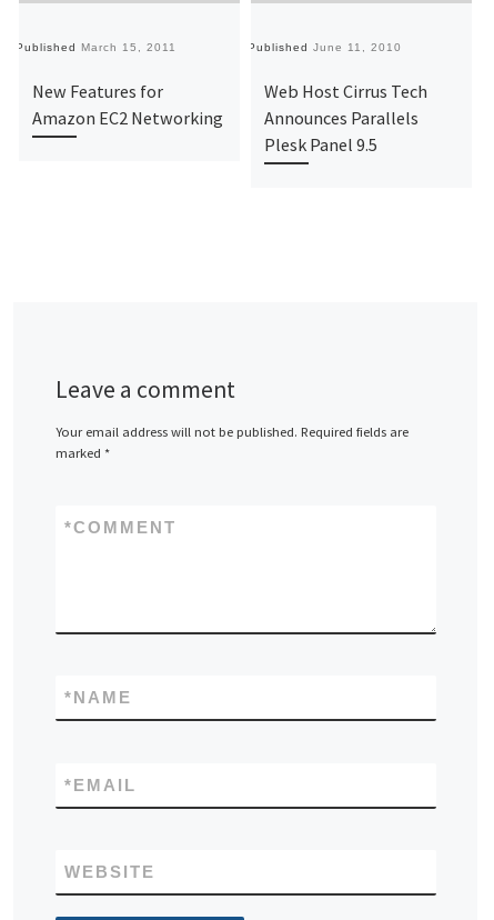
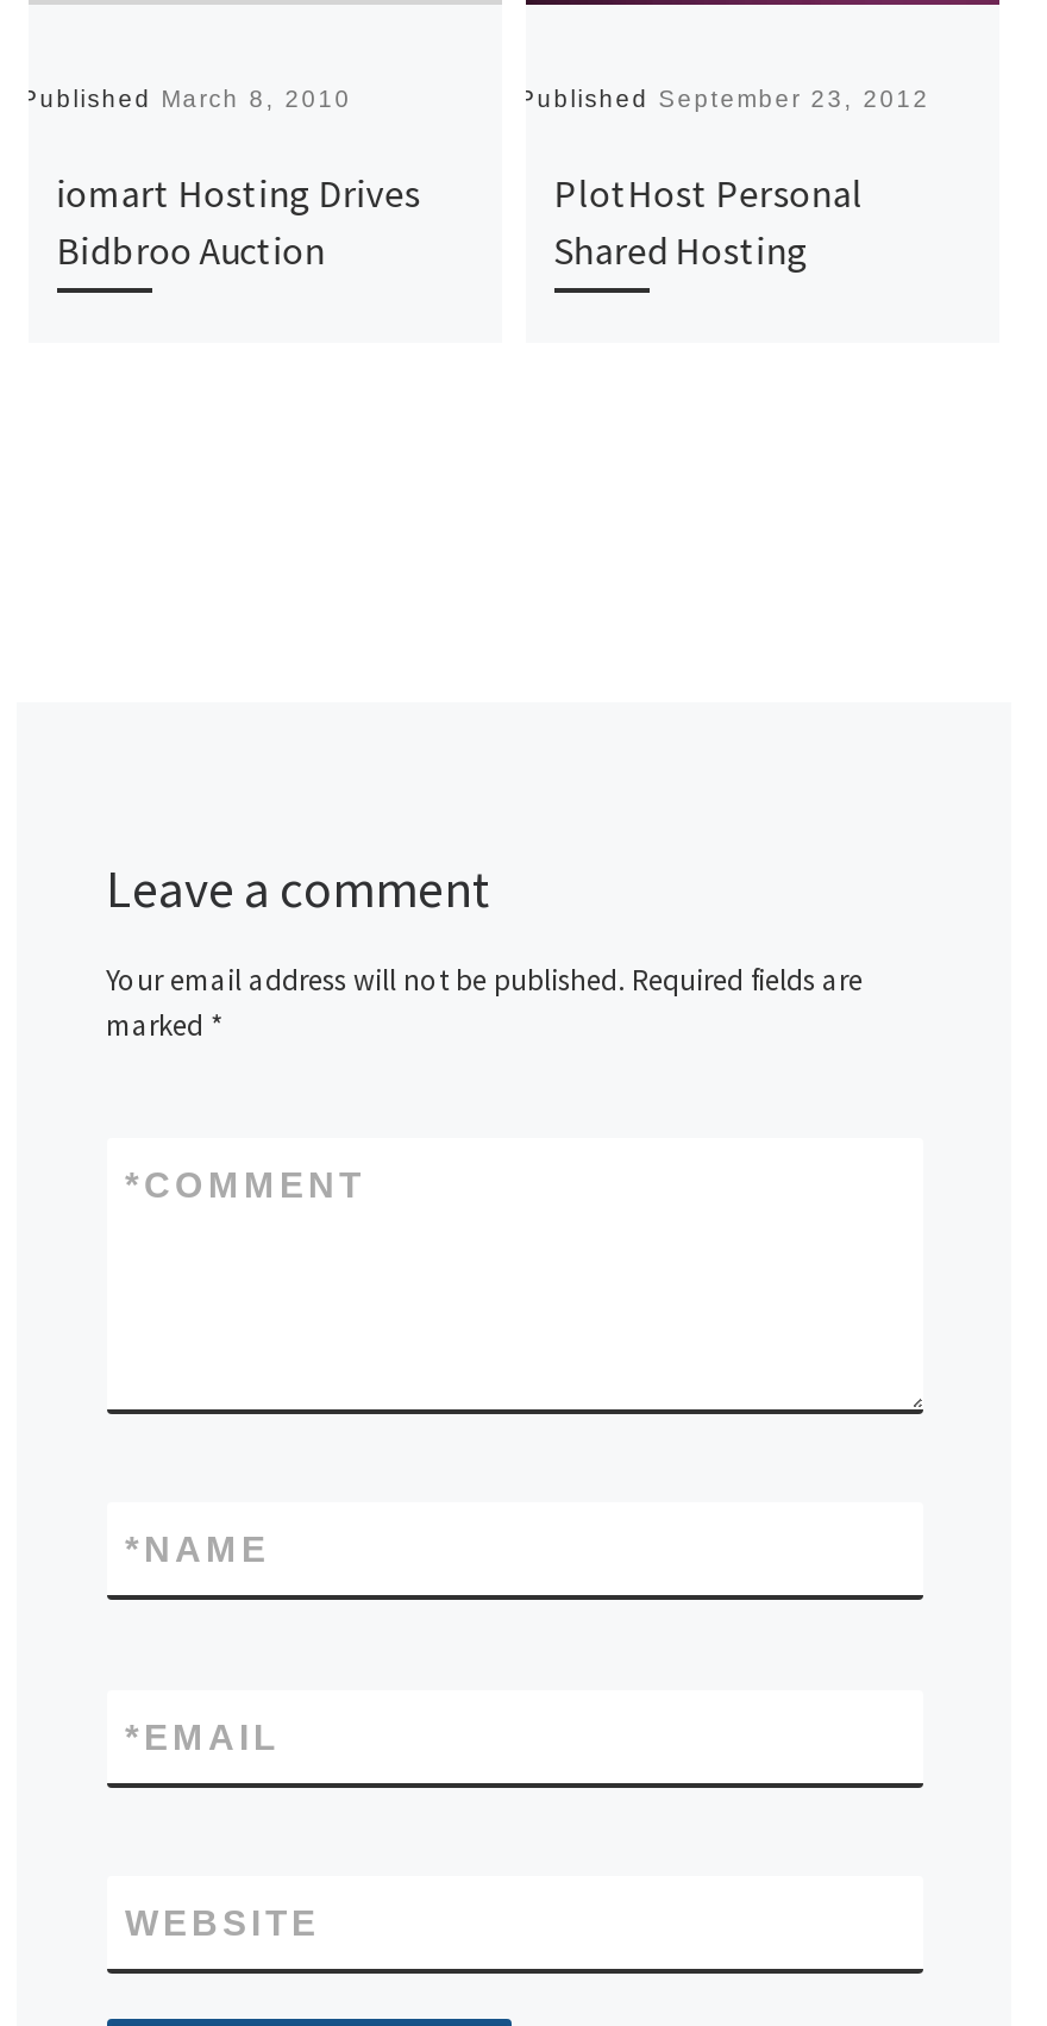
- Published March 15, 2011
+ Published March 8, 2010

- Published June 11, 2010
+ Published September 23, 2012

- New Features for
- Amazon EC2 Networking
+ iomart Hosting Drives
+ Bidbroo Auction

- Web Host Cirrus Tech
- Announces Parallels
- Plesk Panel 9.5
+ PlotHost Personal
+ Shared Hosting
